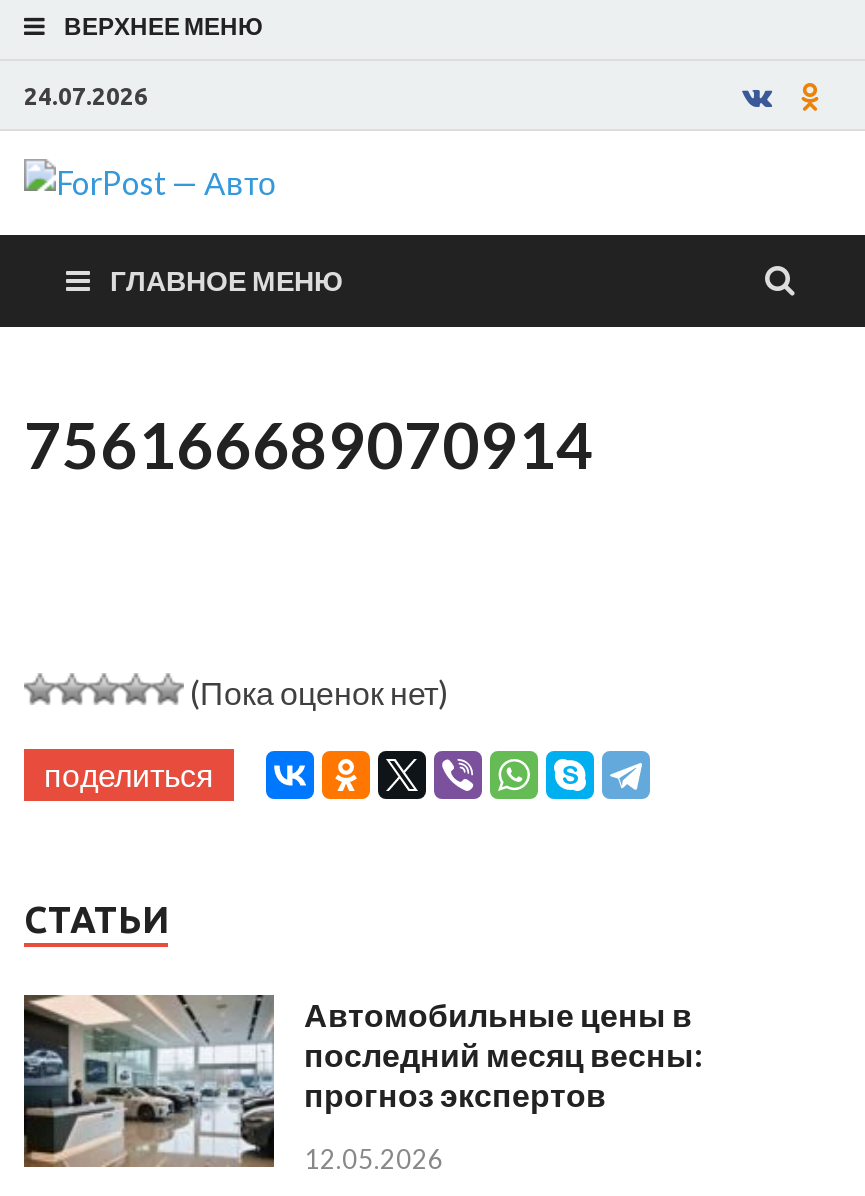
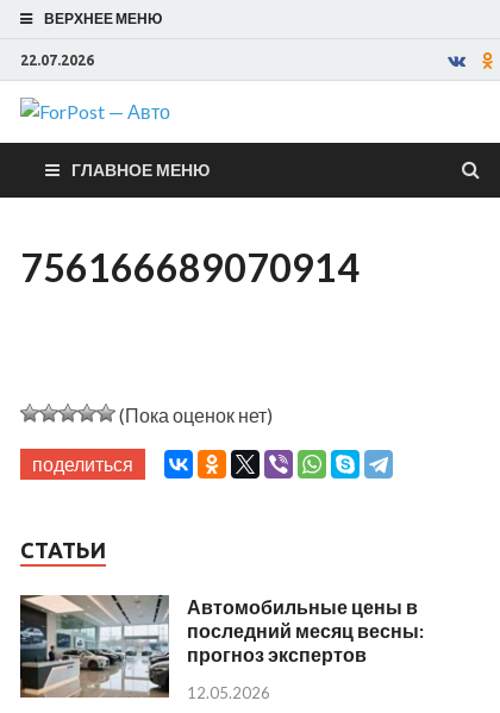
- 24.07.2026
+ 22.07.2026
